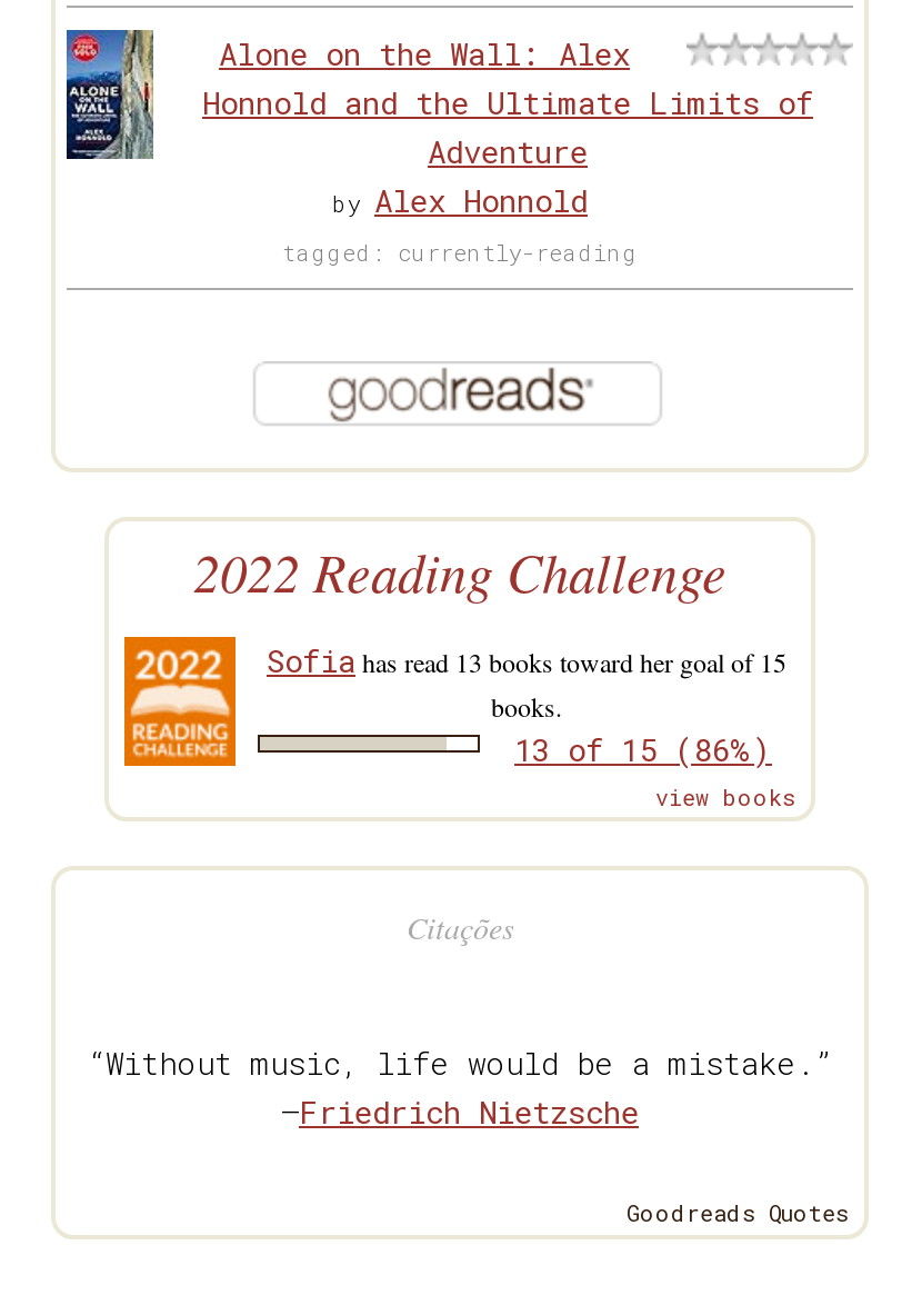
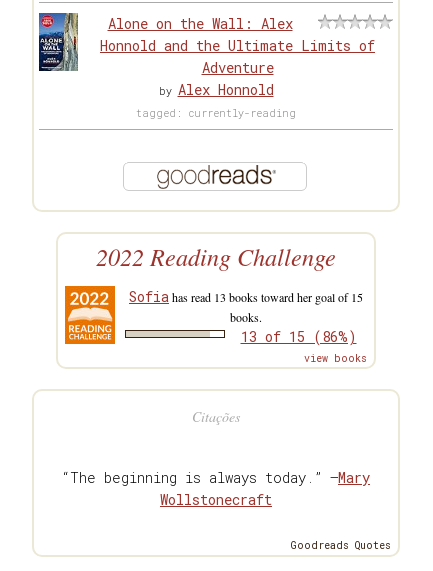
- “Without music, life would be a mistake.”
- —Friedrich Nietzsche
+ “The beginning is always today.” —Mary
+ Wollstonecraft
